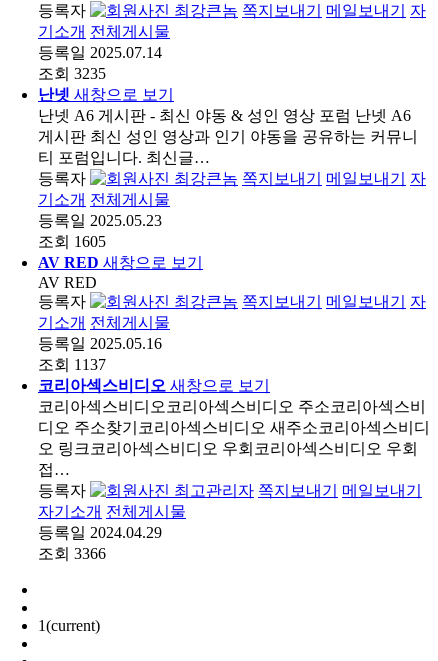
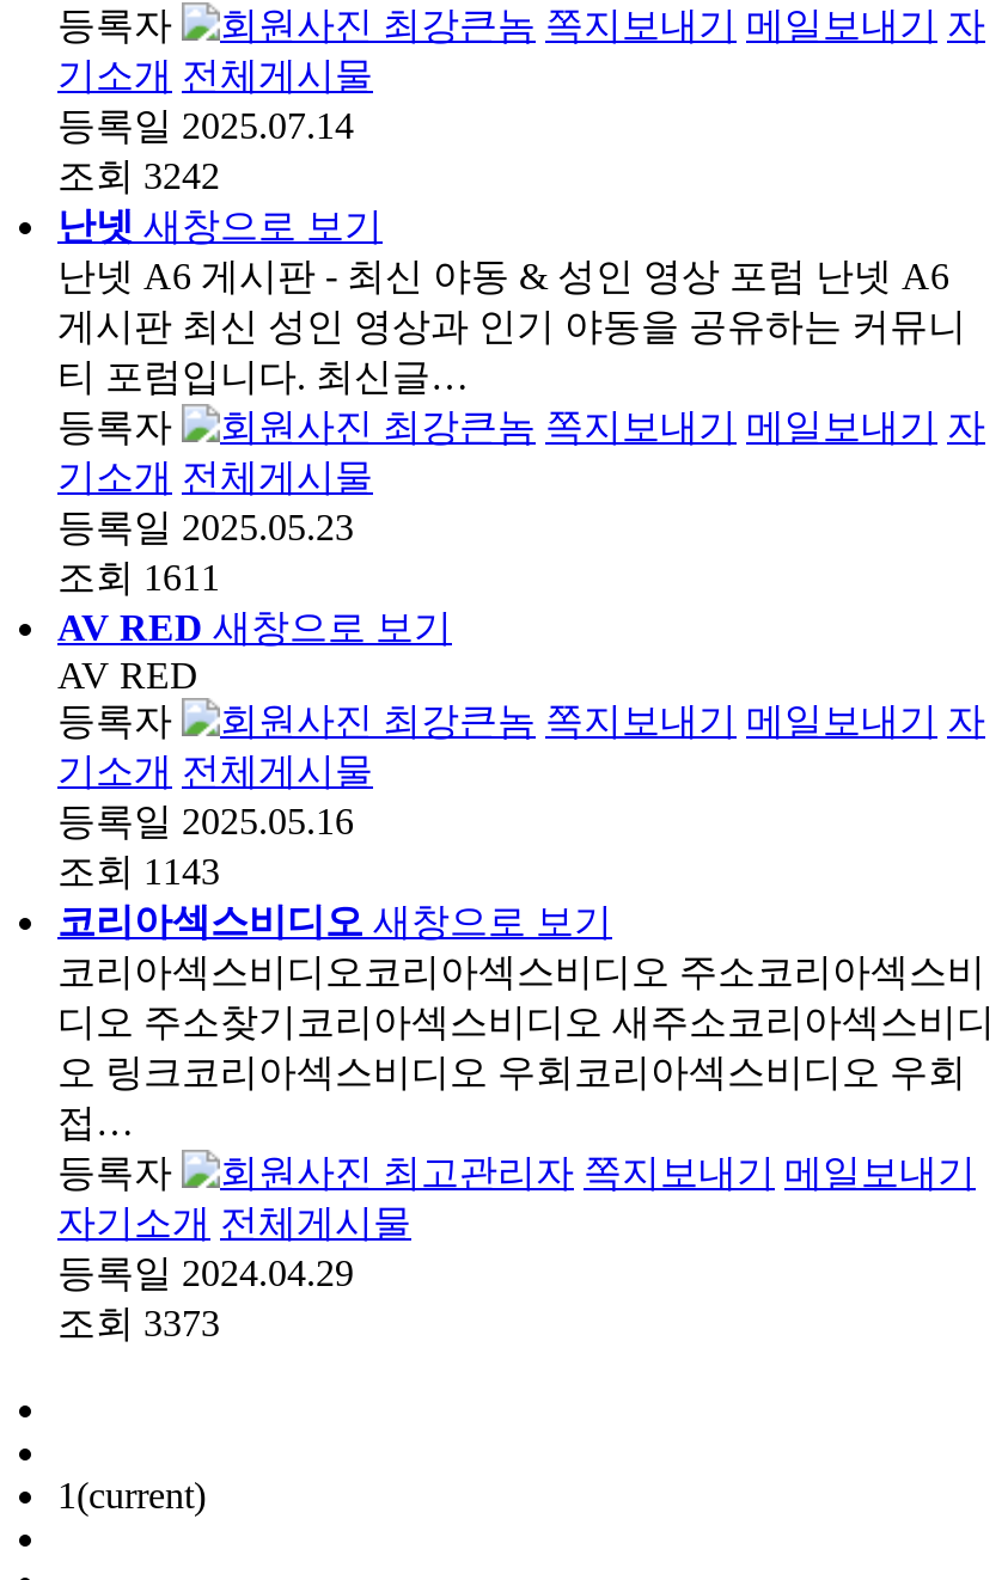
- 조회 3235
+ 조회 3242

- 조회 1605
+ 조회 1611

- 조회 1137
+ 조회 1143

- 조회 3366
+ 조회 3373
